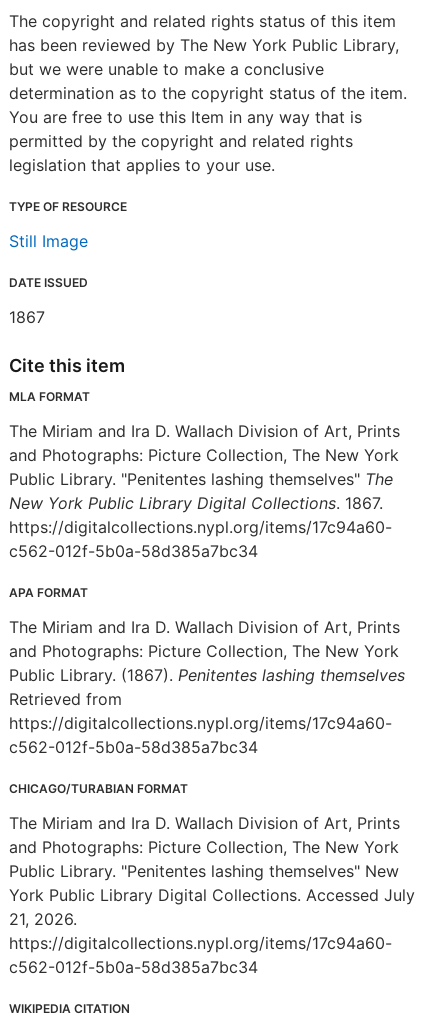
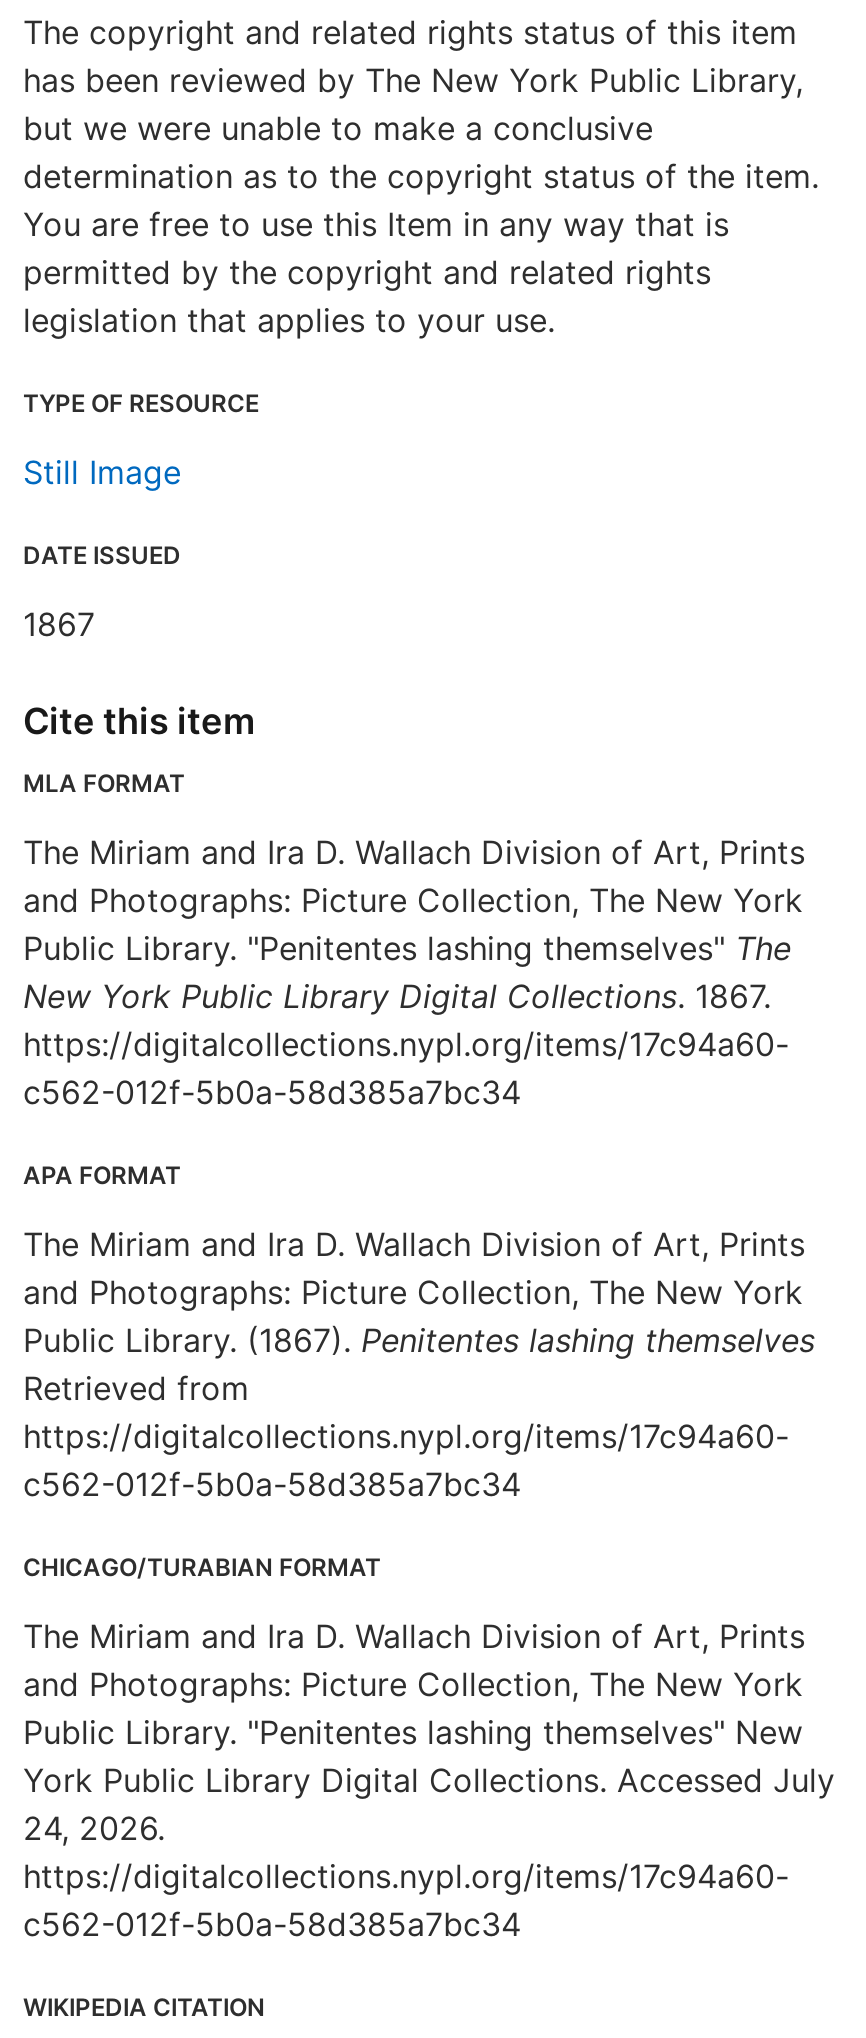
- 21, 2026.
+ 24, 2026.
